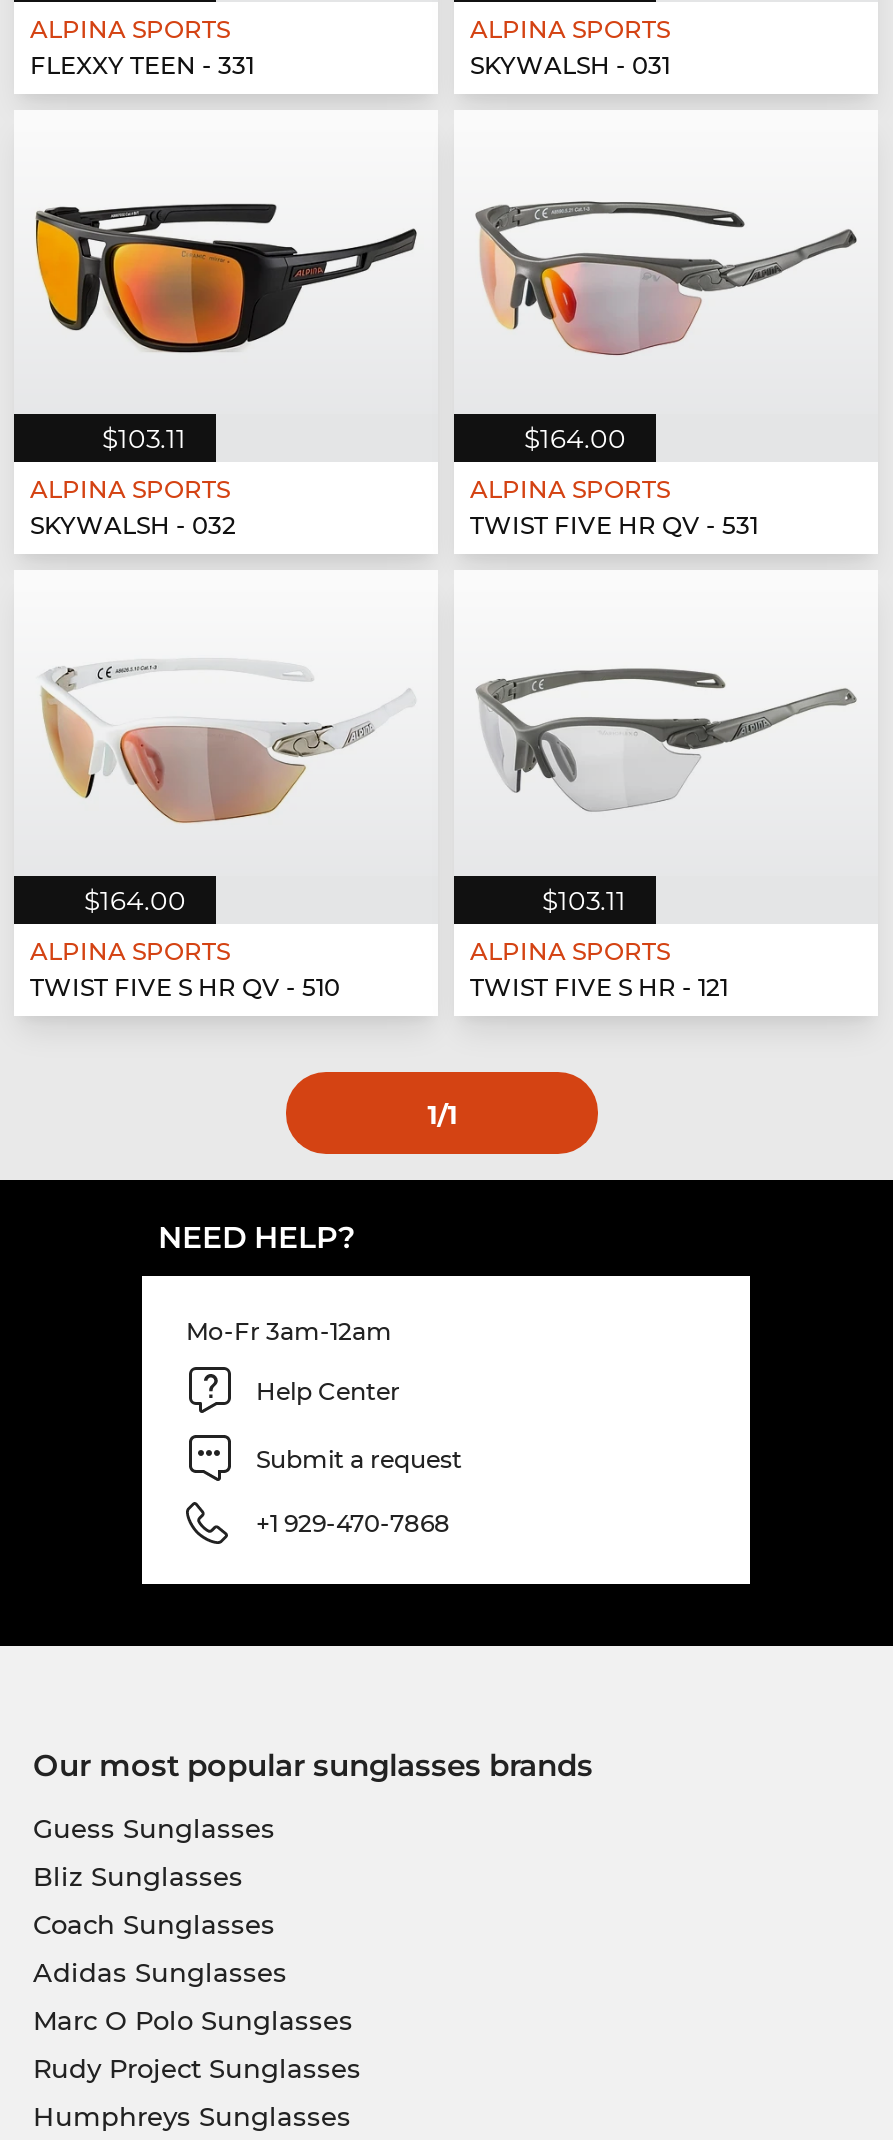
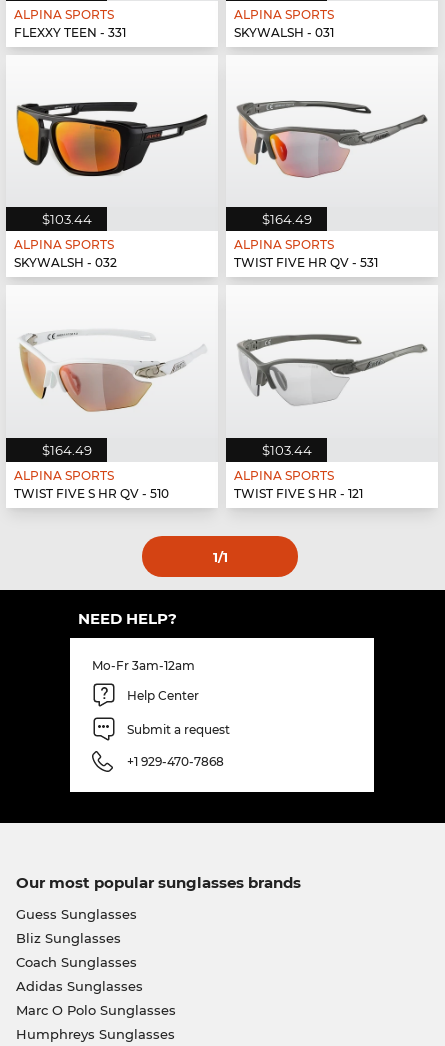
- $103.11
+ $103.44

- $164.00
+ $164.49

- $164.00
+ $164.49

- $103.11
+ $103.44

- Rudy Project Sunglasses
